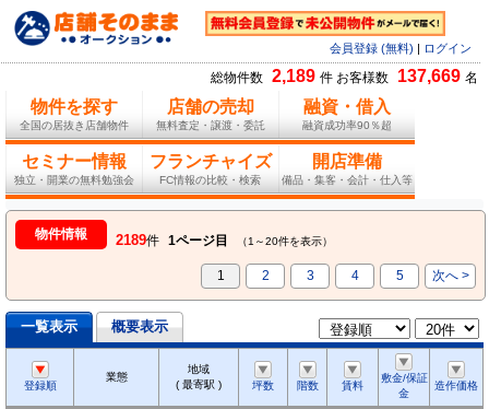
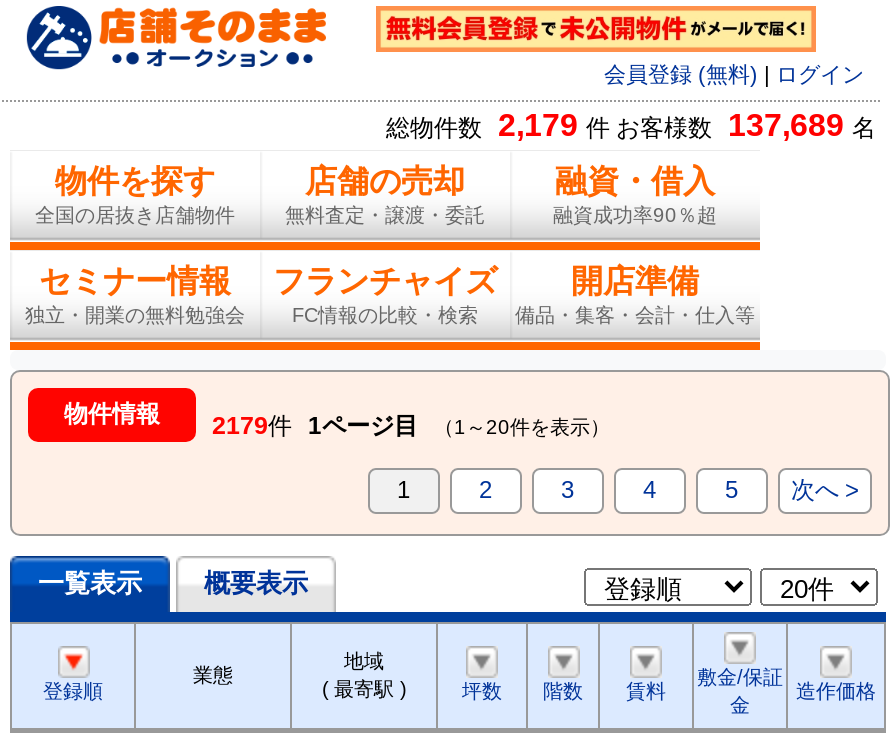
- 総物件数 2,189 件 お客様数 137,669 名
+ 総物件数 2,179 件 お客様数 137,689 名

- 物件情報 2189件 1ページ目 （1～20件を表示）
+ 物件情報 2179件 1ページ目 （1～20件を表示）
